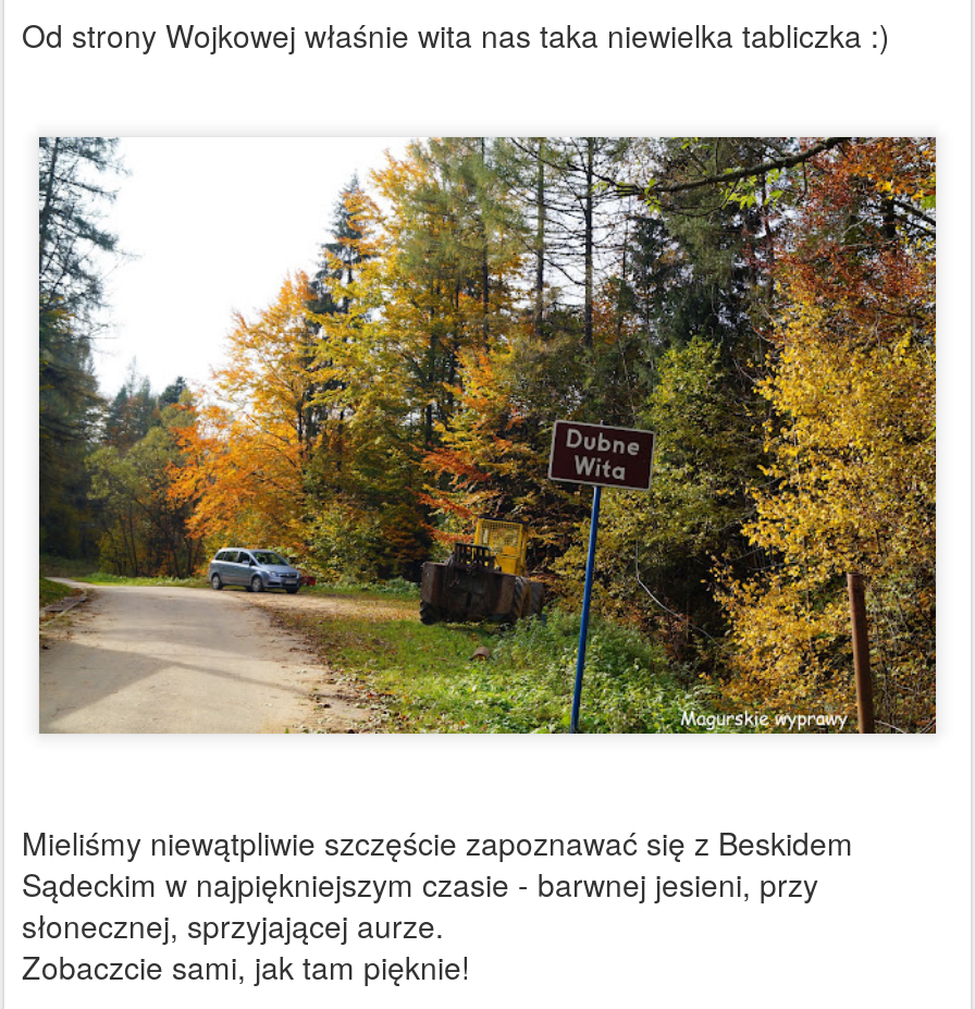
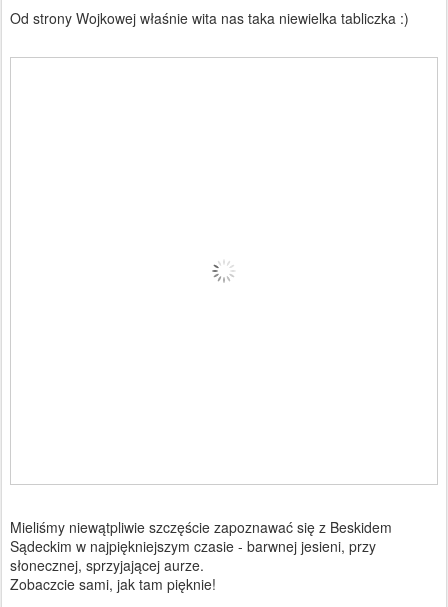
- [image]
